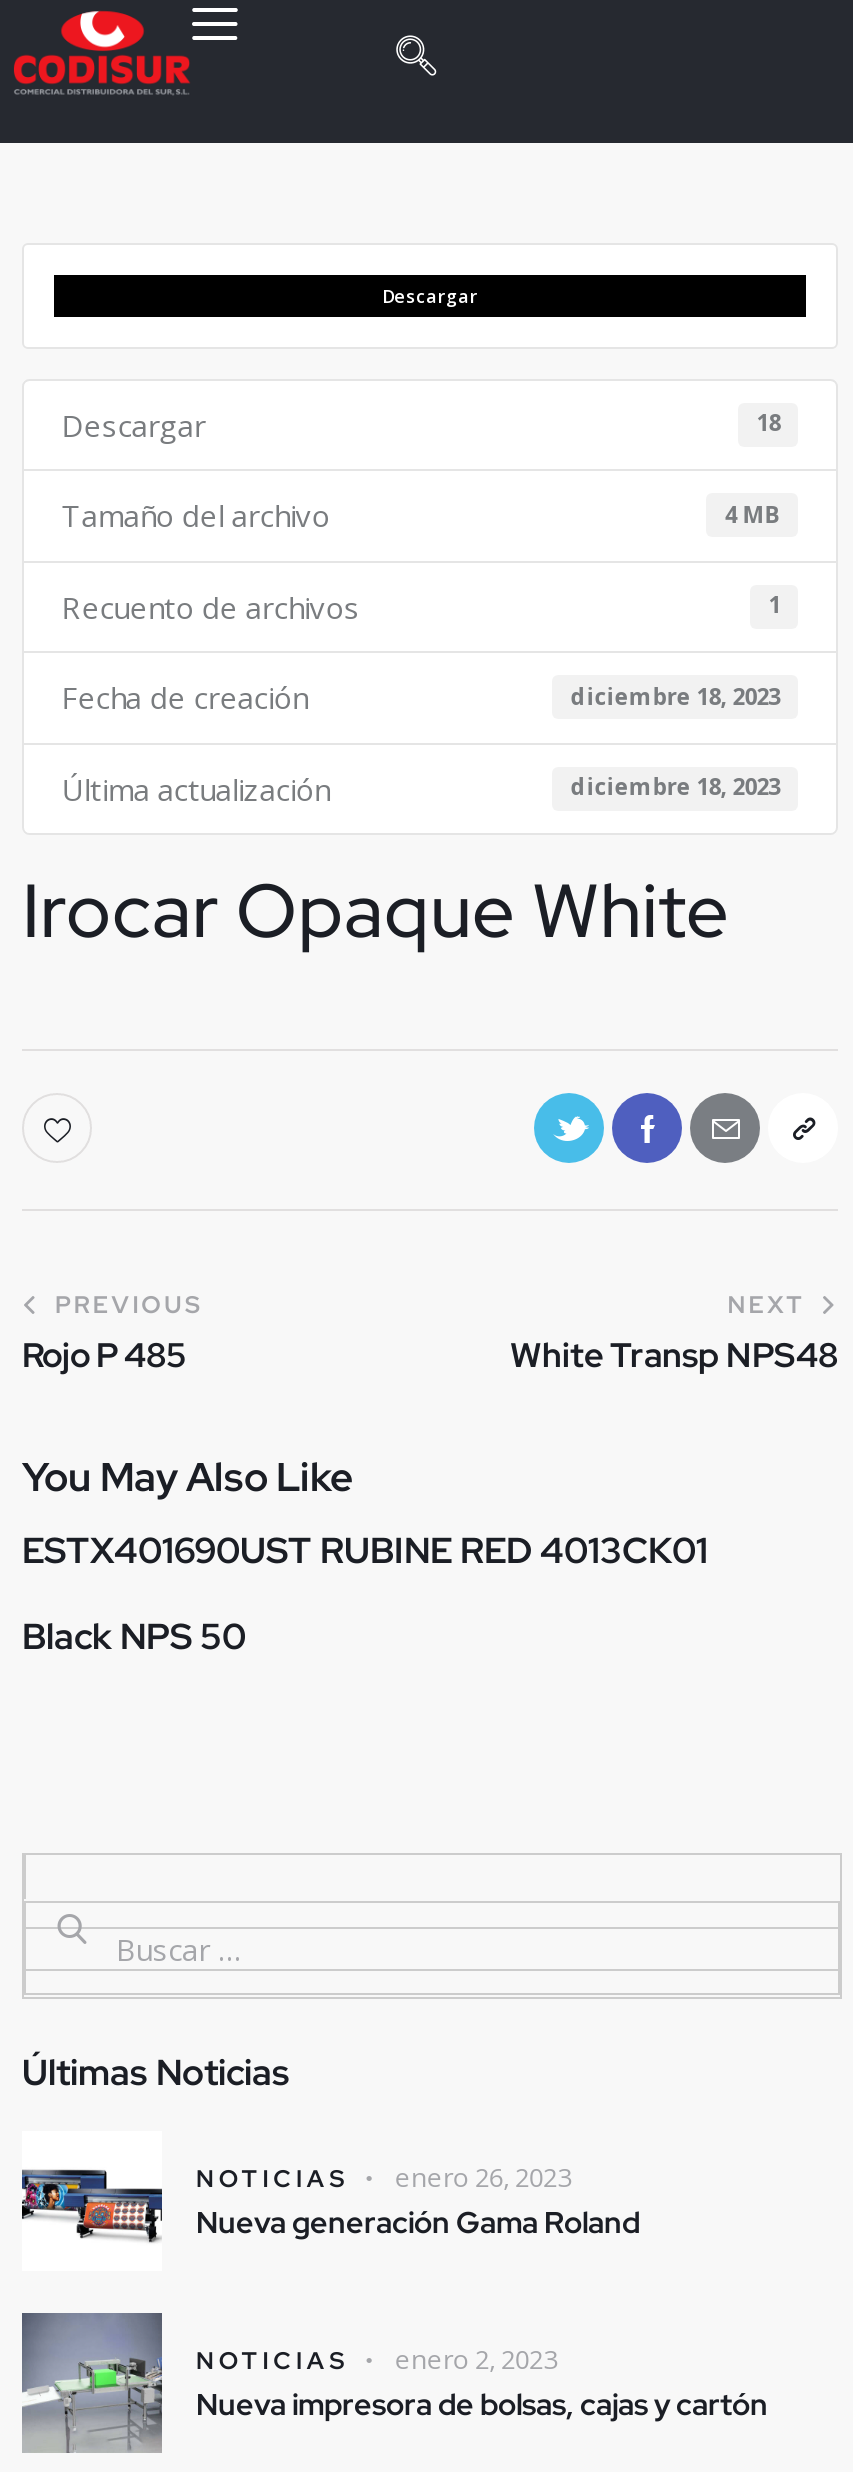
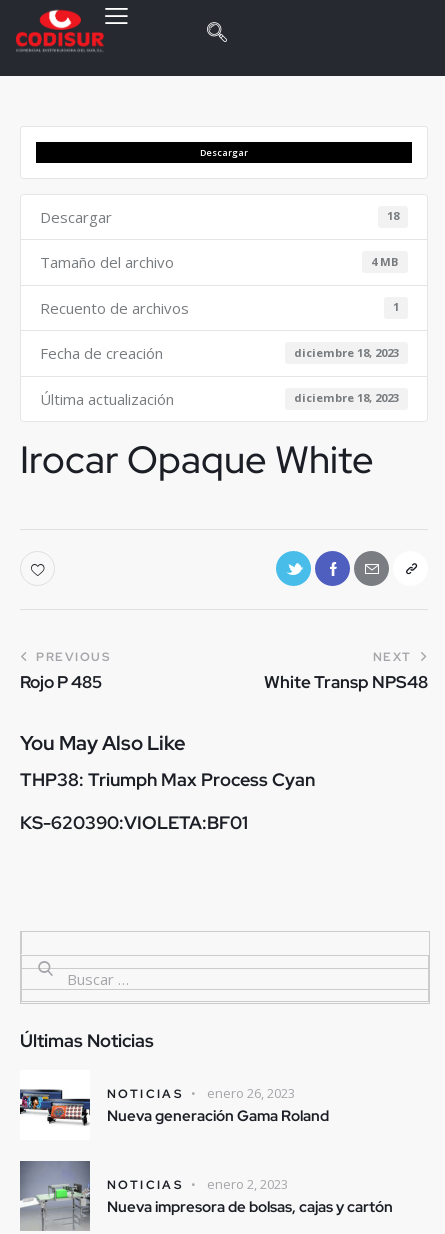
- ESTX401690UST RUBINE RED 4013CK01
+ THP38: Triumph Max Process Cyan

- Black NPS 50
+ KS-620390:VIOLETA:BF01
